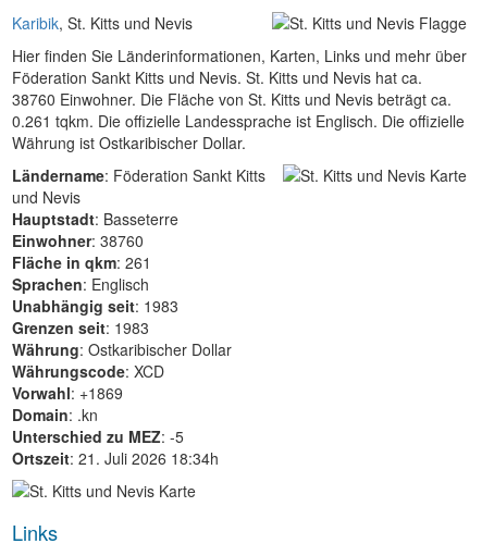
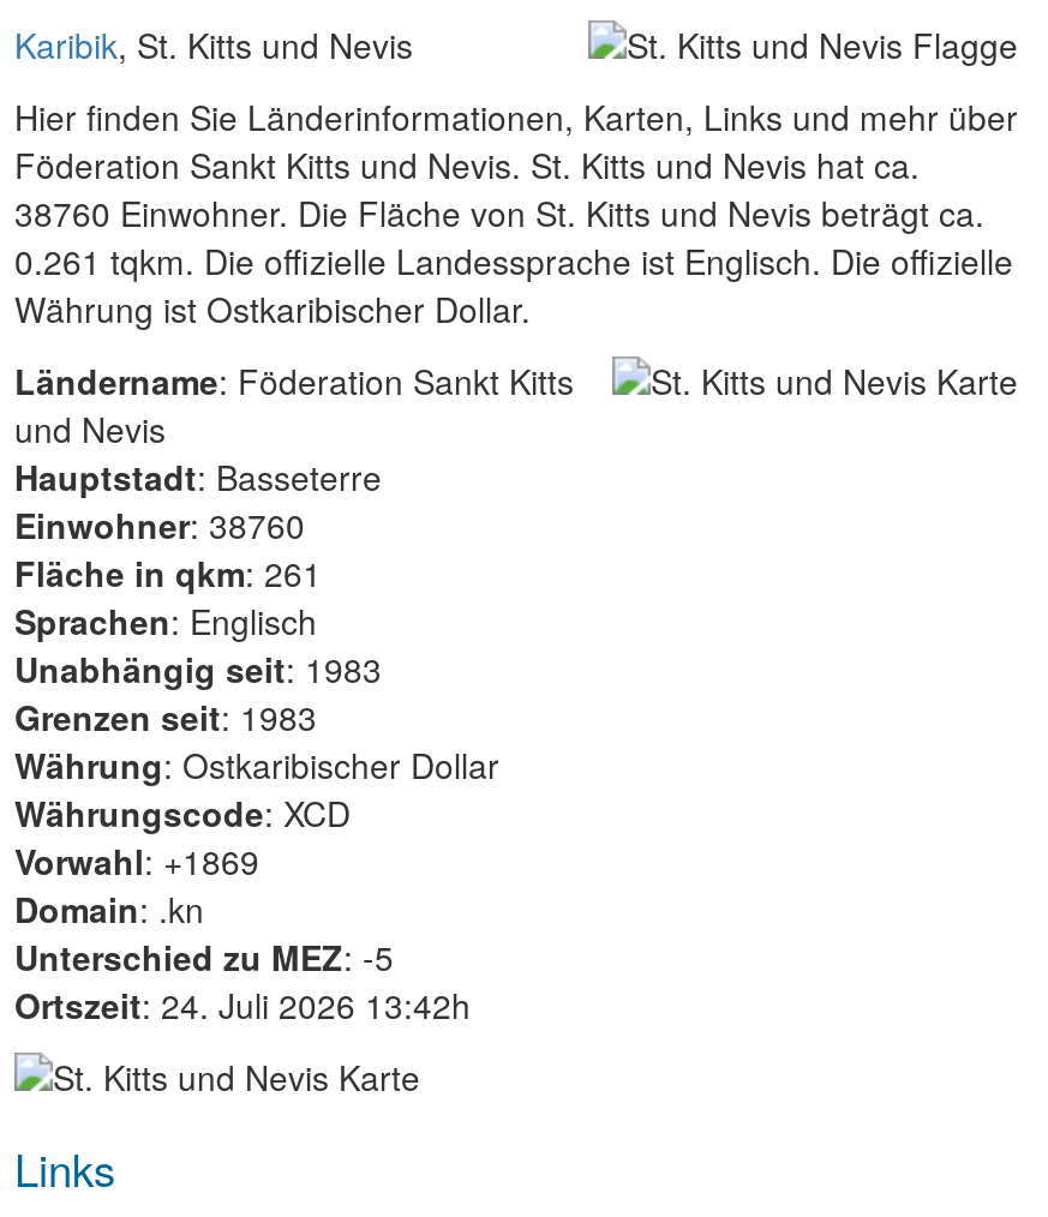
- Ortszeit: 21. Juli 2026 18:34h
+ Ortszeit: 24. Juli 2026 13:42h
